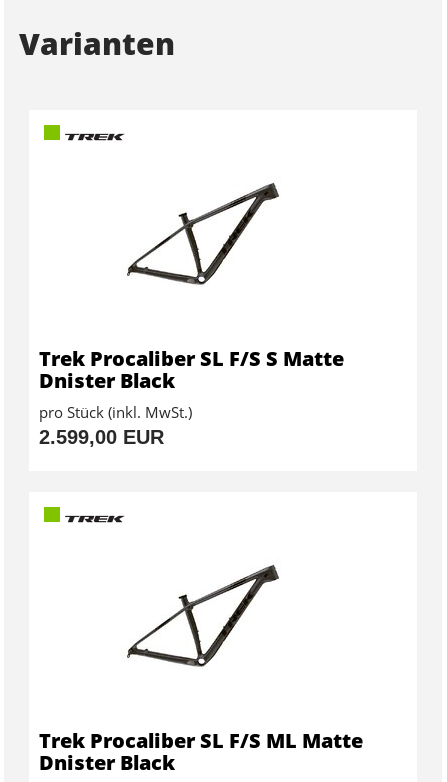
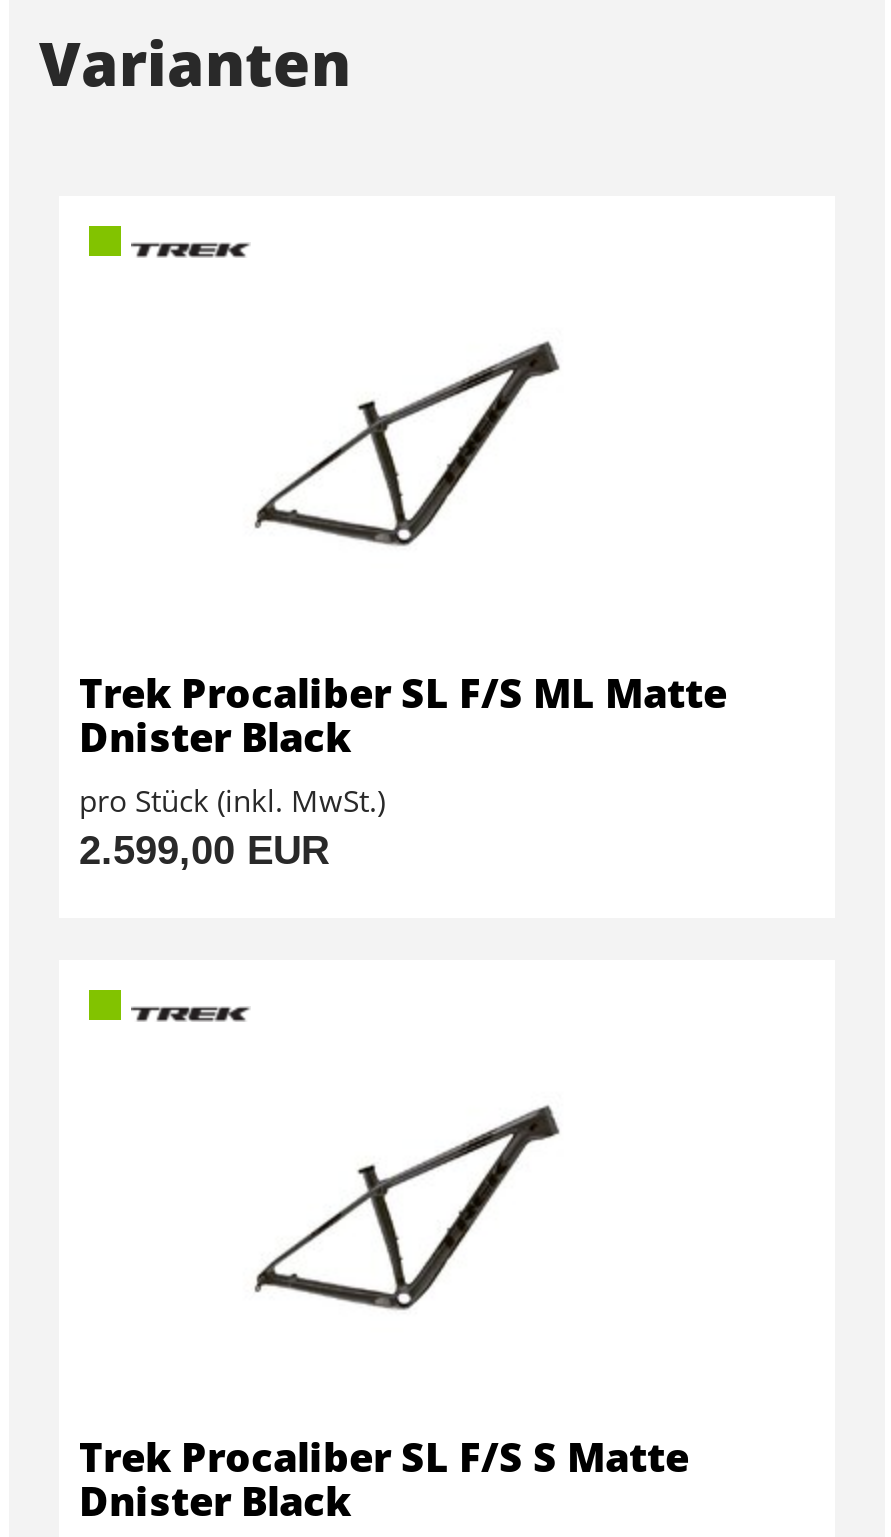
moved down: Trek Procaliber SL F/S S Matte

moved up: Trek Procaliber SL F/S ML Matte
